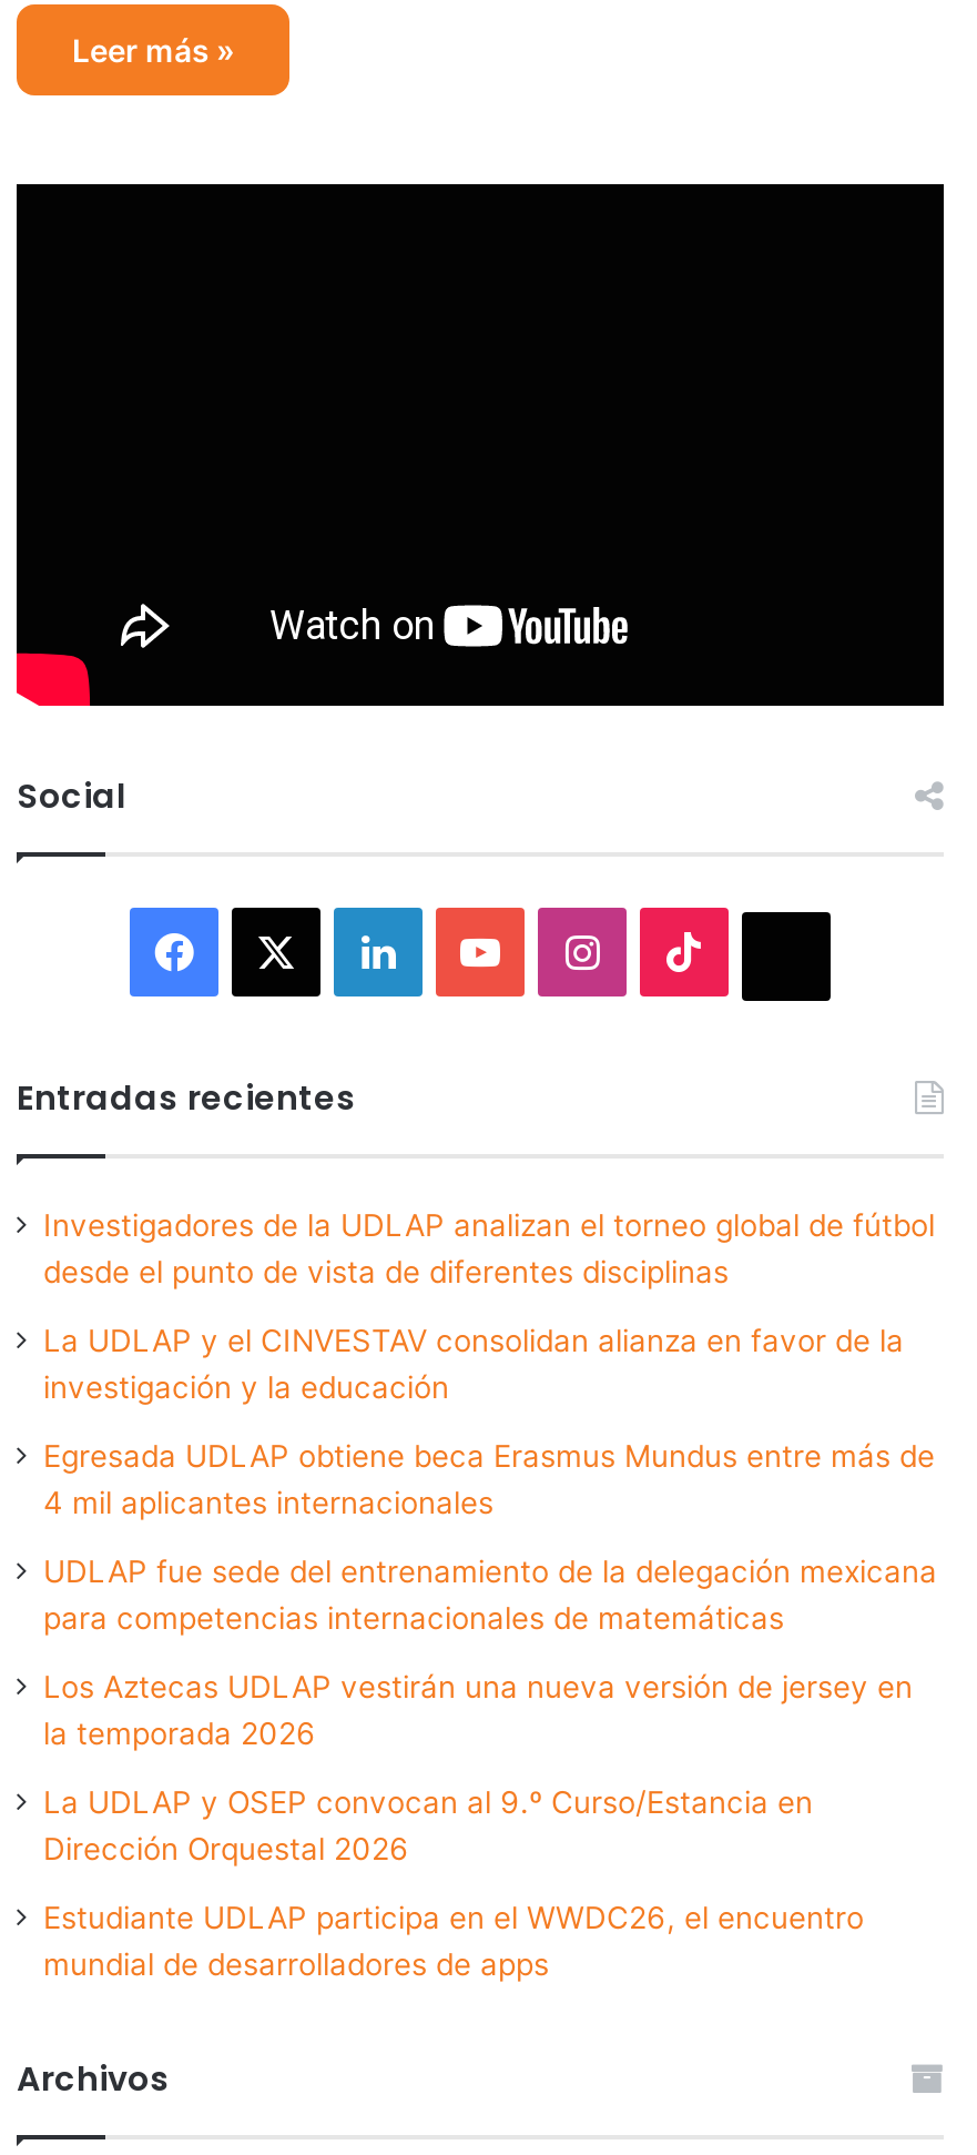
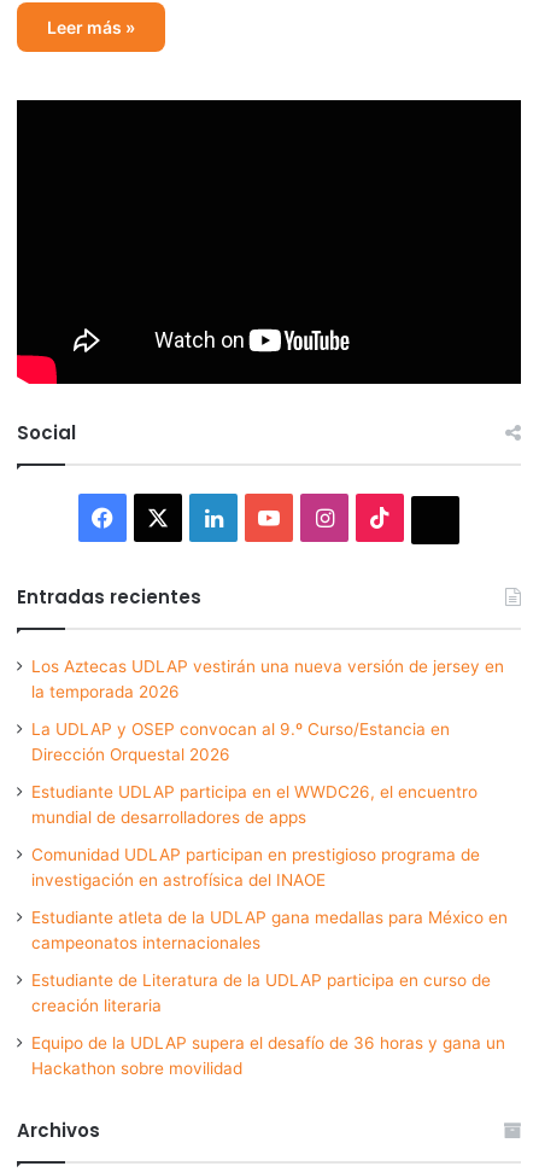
- Investigadores de la UDLAP analizan el torneo global de fútbol
- desde el punto de vista de diferentes disciplinas
- La UDLAP y el CINVESTAV consolidan alianza en favor de la
- investigación y la educación
- Egresada UDLAP obtiene beca Erasmus Mundus entre más de
- 4 mil aplicantes internacionales
- UDLAP fue sede del entrenamiento de la delegación mexicana
- para competencias internacionales de matemáticas

moved up: Los Aztecas UDLAP vestirán una nueva versión de jersey en | la temporada 2026 | La UDLAP y OSEP convocan al 9.º Curso/Estancia en | Dirección Orquestal 2026 | Estudiante UDLAP participa en el WWDC26, el encuentro | mundial de desarrolladores de apps

+ Comunidad UDLAP participan en prestigioso programa de
+ investigación en astrofísica del INAOE
+ Estudiante atleta de la UDLAP gana medallas para México en
+ campeonatos internacionales
+ Estudiante de Literatura de la UDLAP participa en curso de
+ creación literaria
+ Equipo de la UDLAP supera el desafío de 36 horas y gana un
+ Hackathon sobre movilidad
